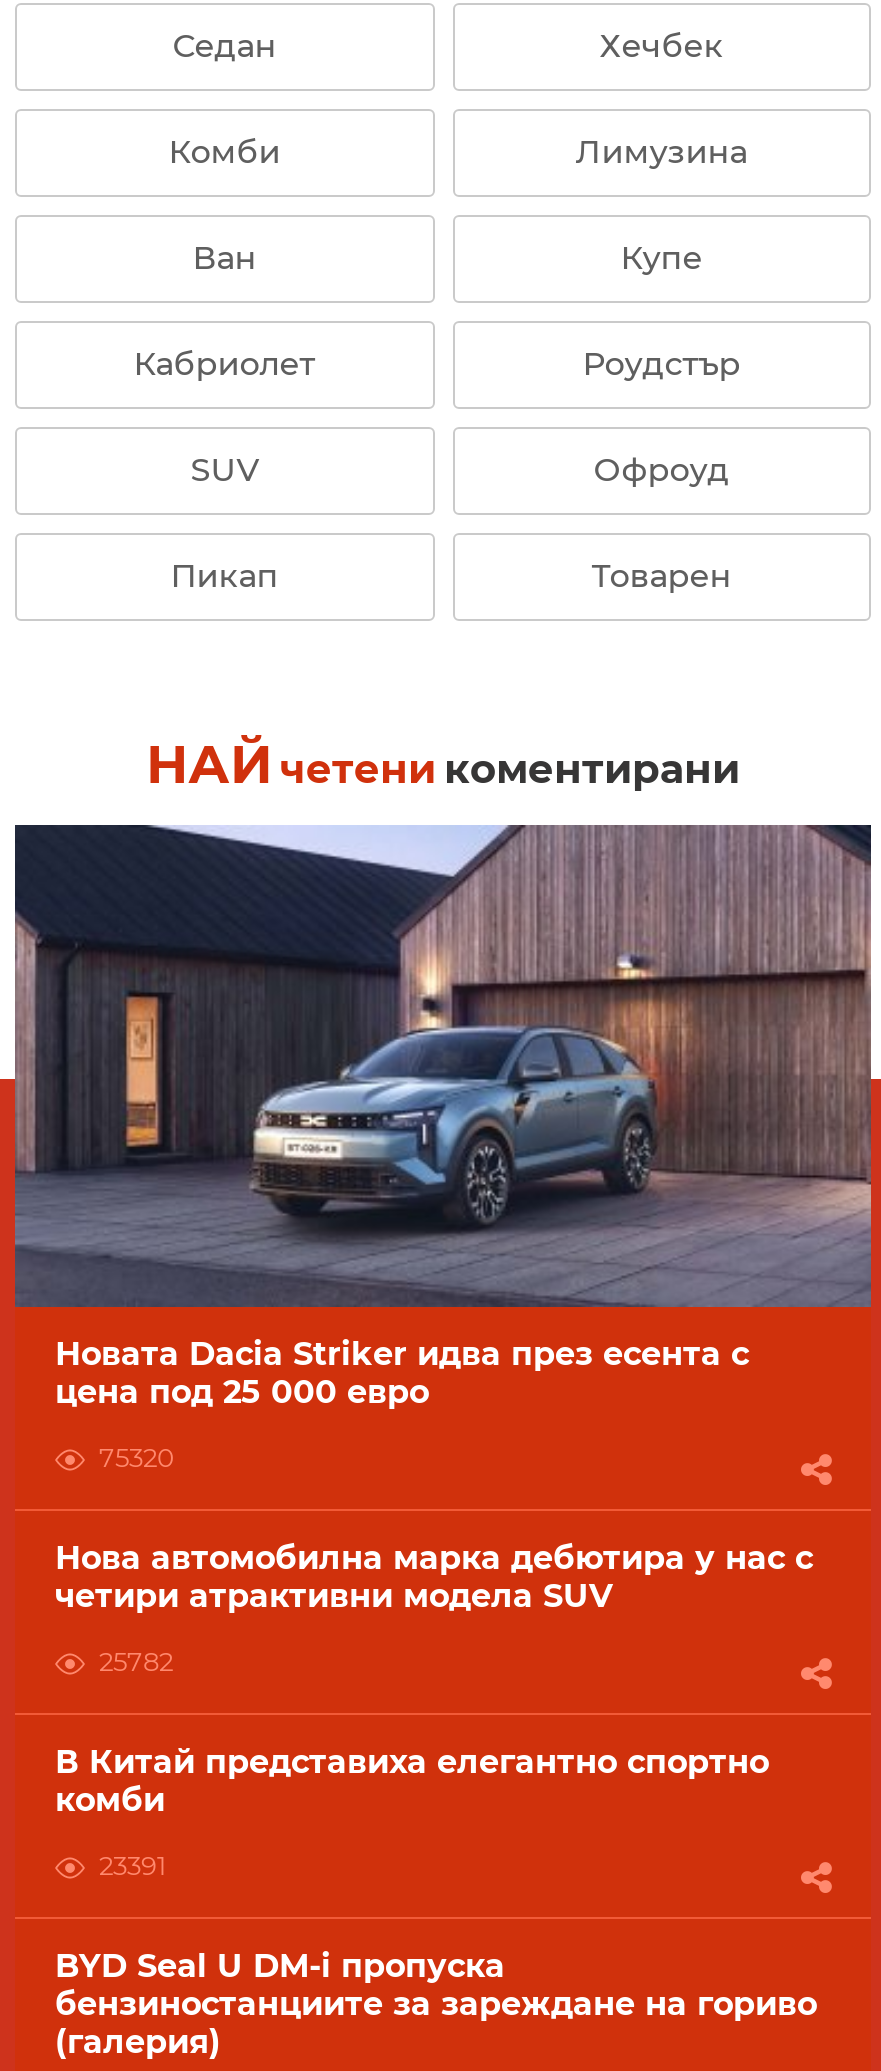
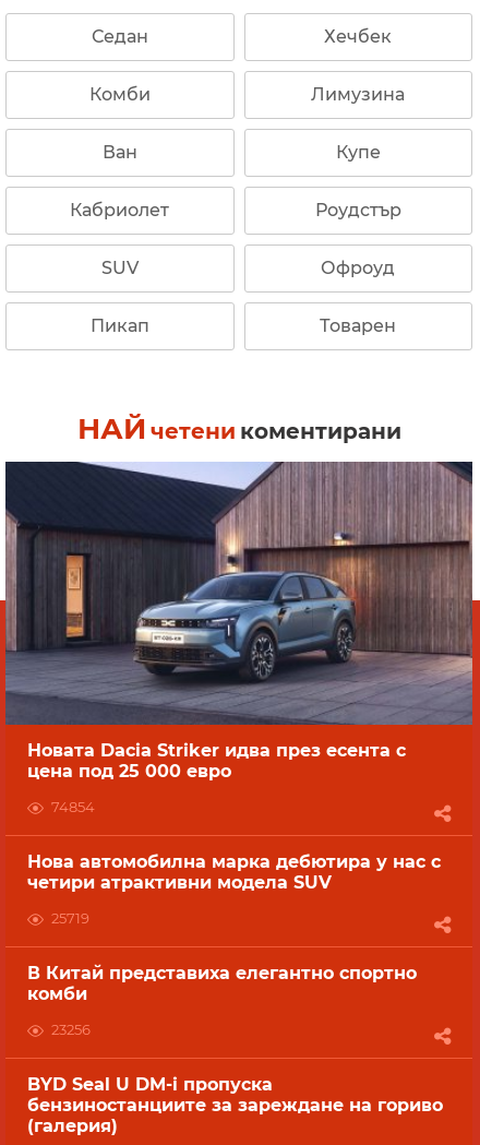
- 75320
+ 74854

- 25782
+ 25719

- 23391
+ 23256
